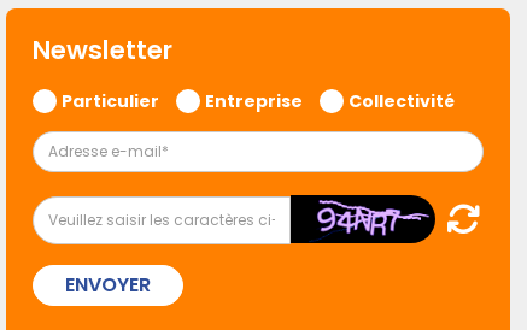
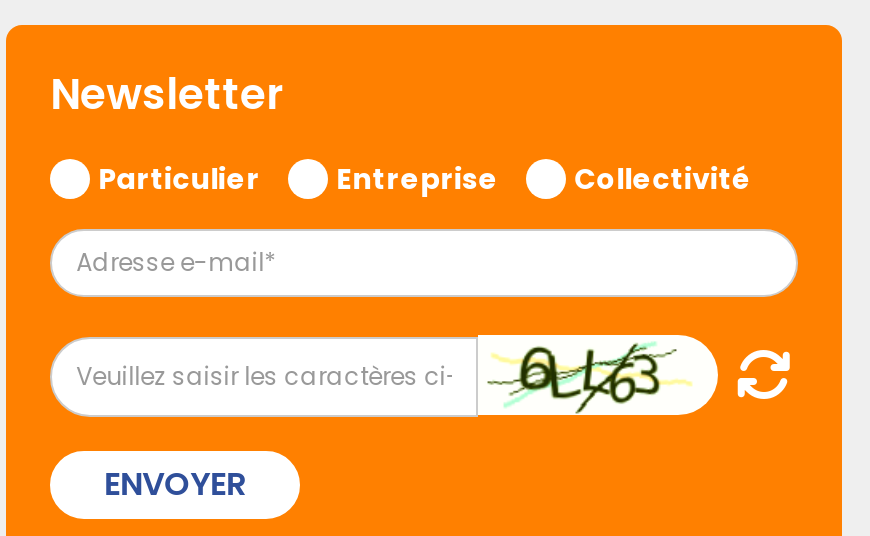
- [image]
+ [image]
